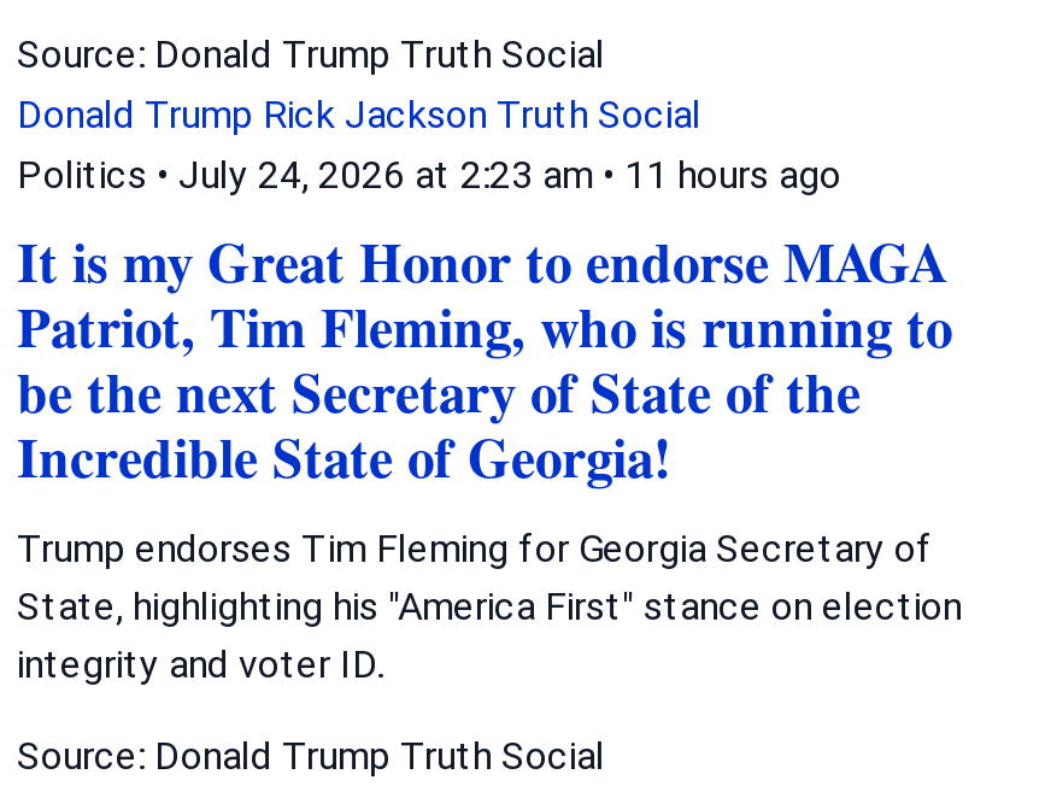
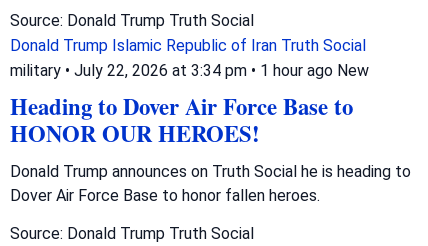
- Donald Trump Rick Jackson Truth Social
- Politics • July 24, 2026 at 2:23 am • 11 hours ago
- It is my Great Honor to endorse MAGA
- Patriot, Tim Fleming, who is running to
- be the next Secretary of State of the
- Incredible State of Georgia!
- Trump endorses Tim Fleming for Georgia Secretary of
- State, highlighting his "America First" stance on election
- integrity and voter ID.
+ Donald Trump Islamic Republic of Iran Truth Social
+ military • July 22, 2026 at 3:34 pm • 1 hour ago New
+ Heading to Dover Air Force Base to
+ HONOR OUR HEROES!
+ Donald Trump announces on Truth Social he is heading to
+ Dover Air Force Base to honor fallen heroes.
